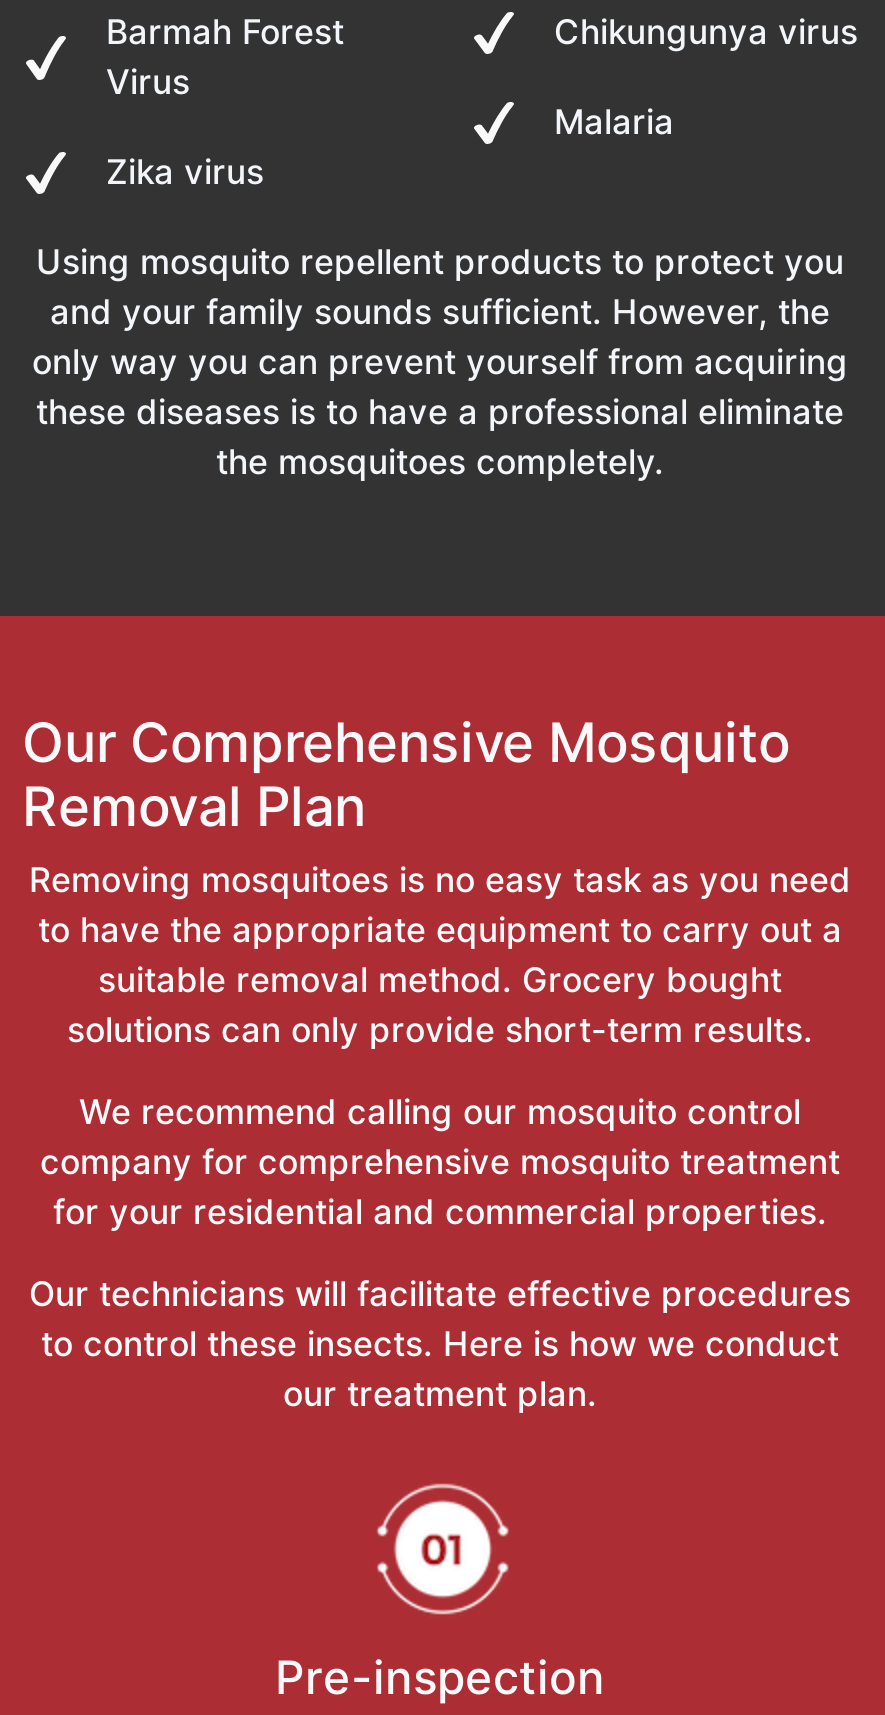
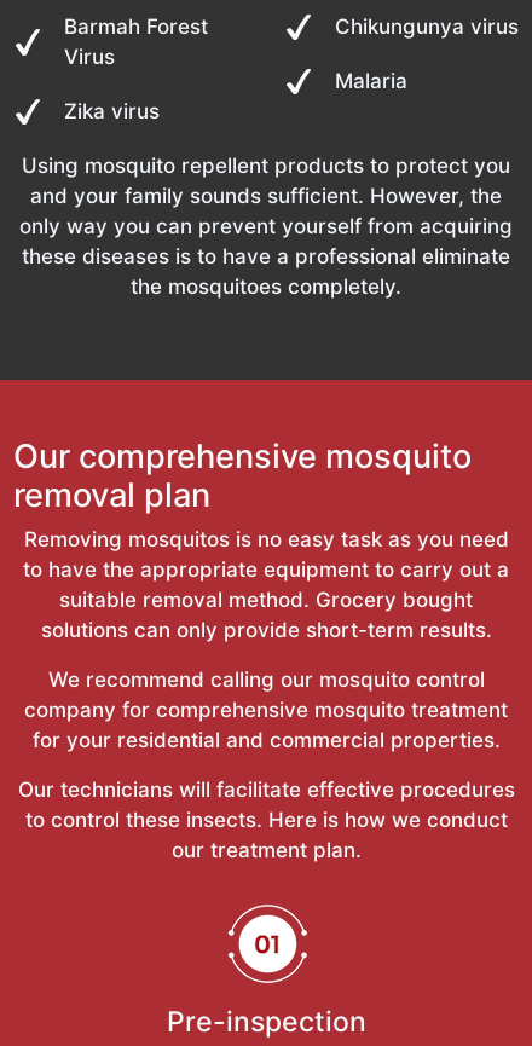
- Our Comprehensive Mosquito
- Removal Plan
- Removing mosquitoes is no easy task as you need
+ Our comprehensive mosquito
+ removal plan
+ Removing mosquitos is no easy task as you need
